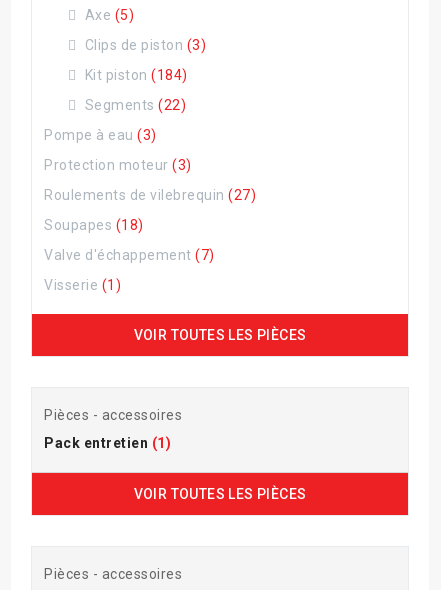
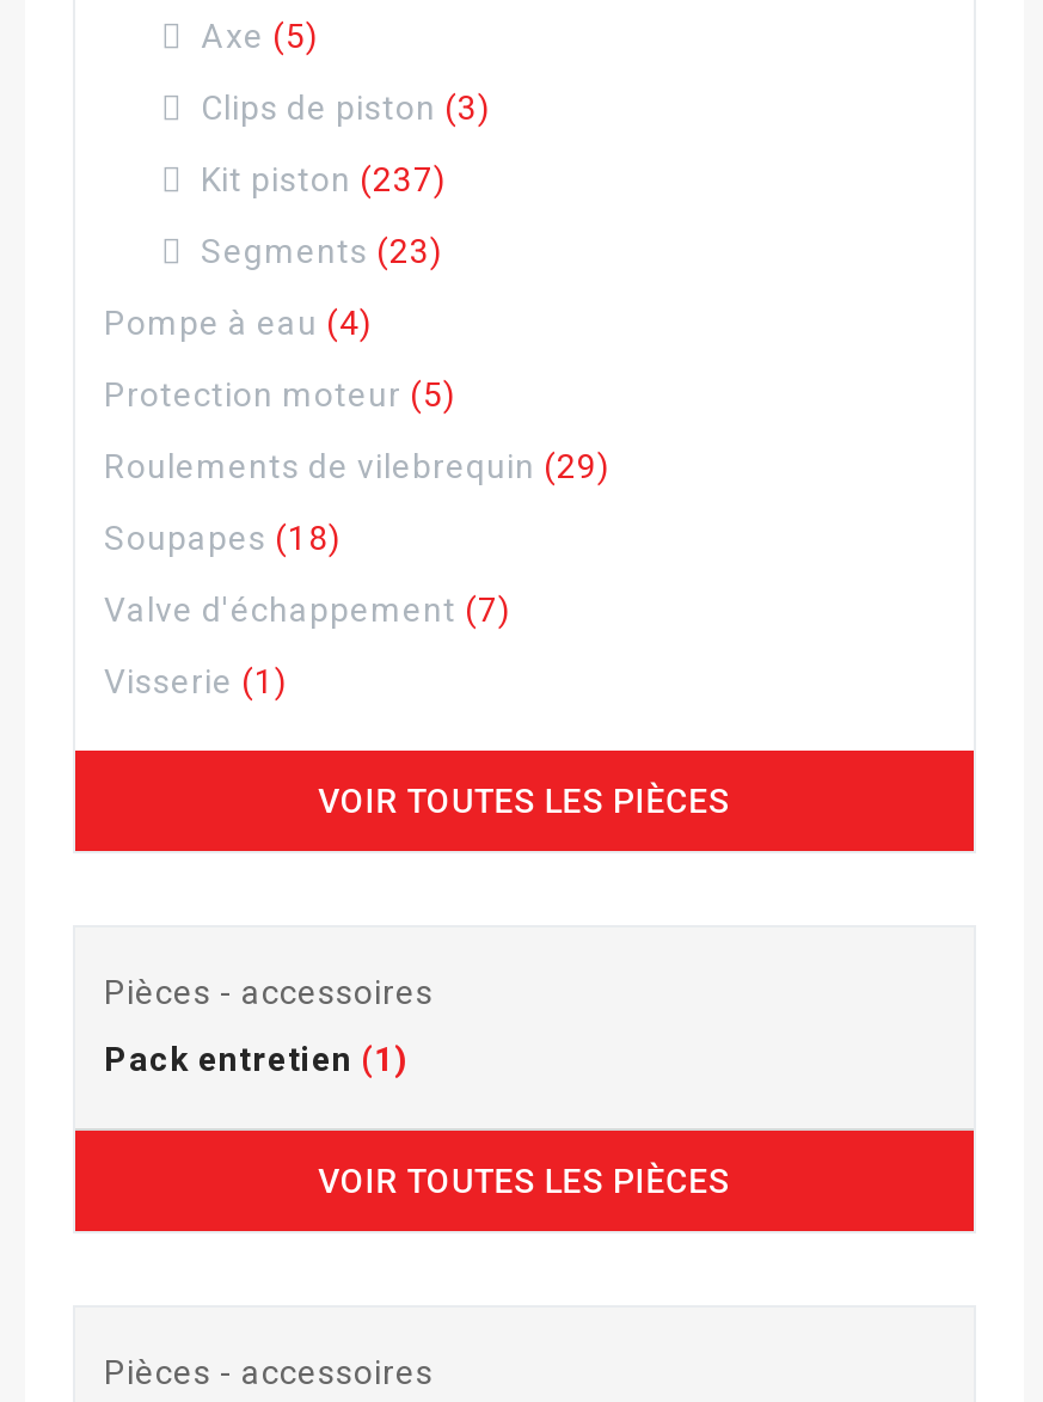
- Kit piston (184)
+ Kit piston (237)

- Segments (22)
+ Segments (23)

- Pompe à eau (3)
+ Pompe à eau (4)

- Protection moteur (3)
+ Protection moteur (5)

- Roulements de vilebrequin (27)
+ Roulements de vilebrequin (29)
